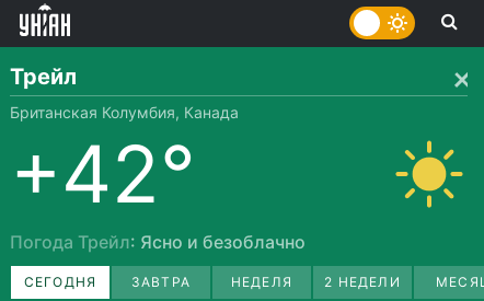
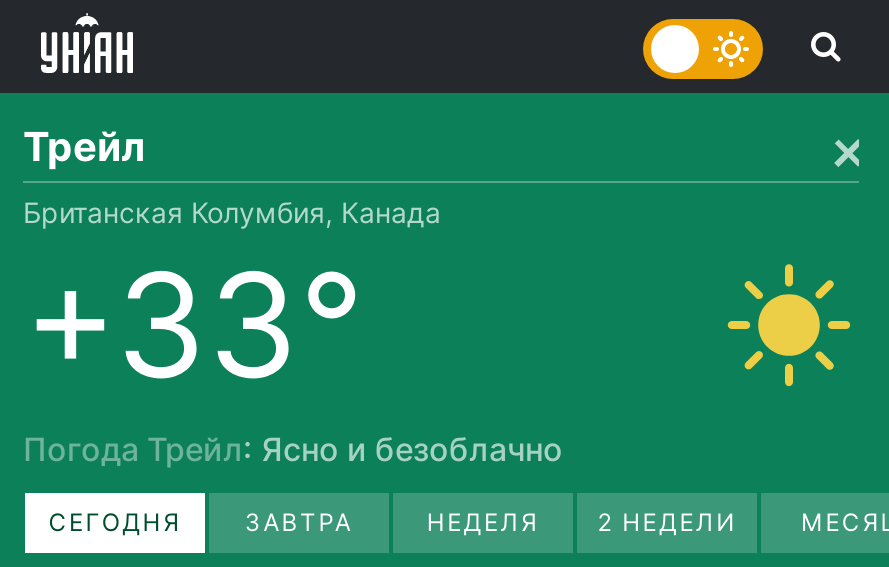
- +42°
+ +33°
